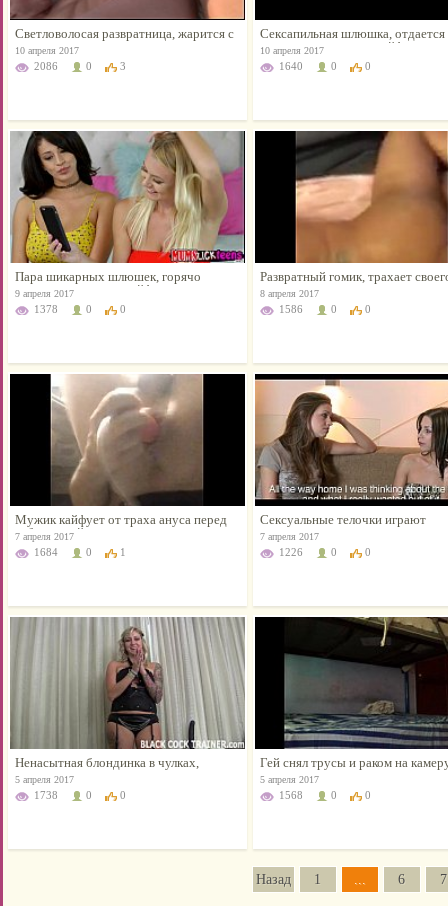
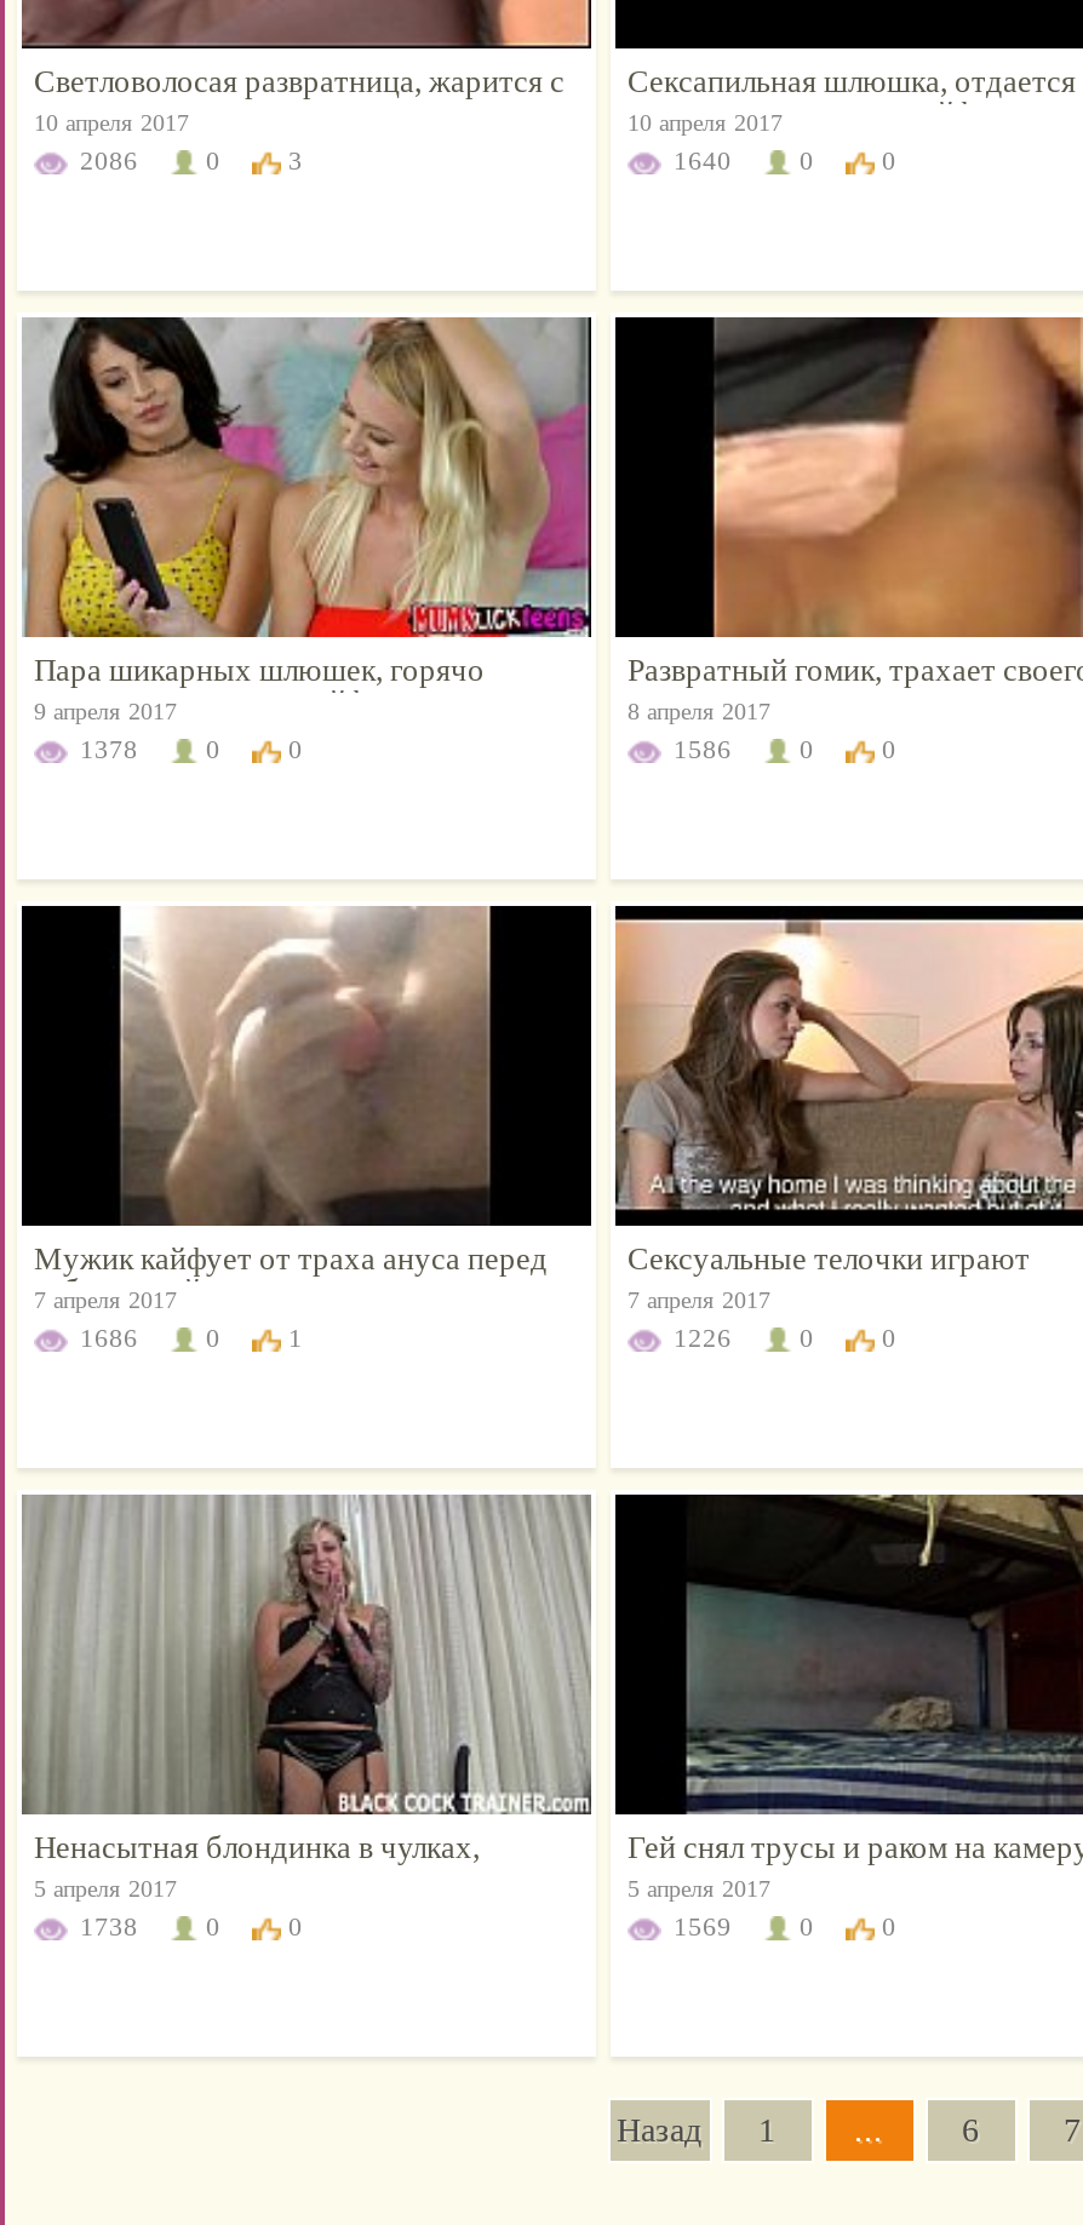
- 1684
+ 1686

- 1568
+ 1569
